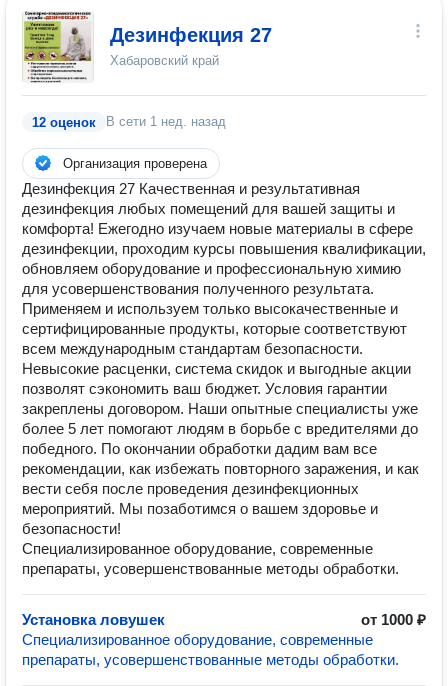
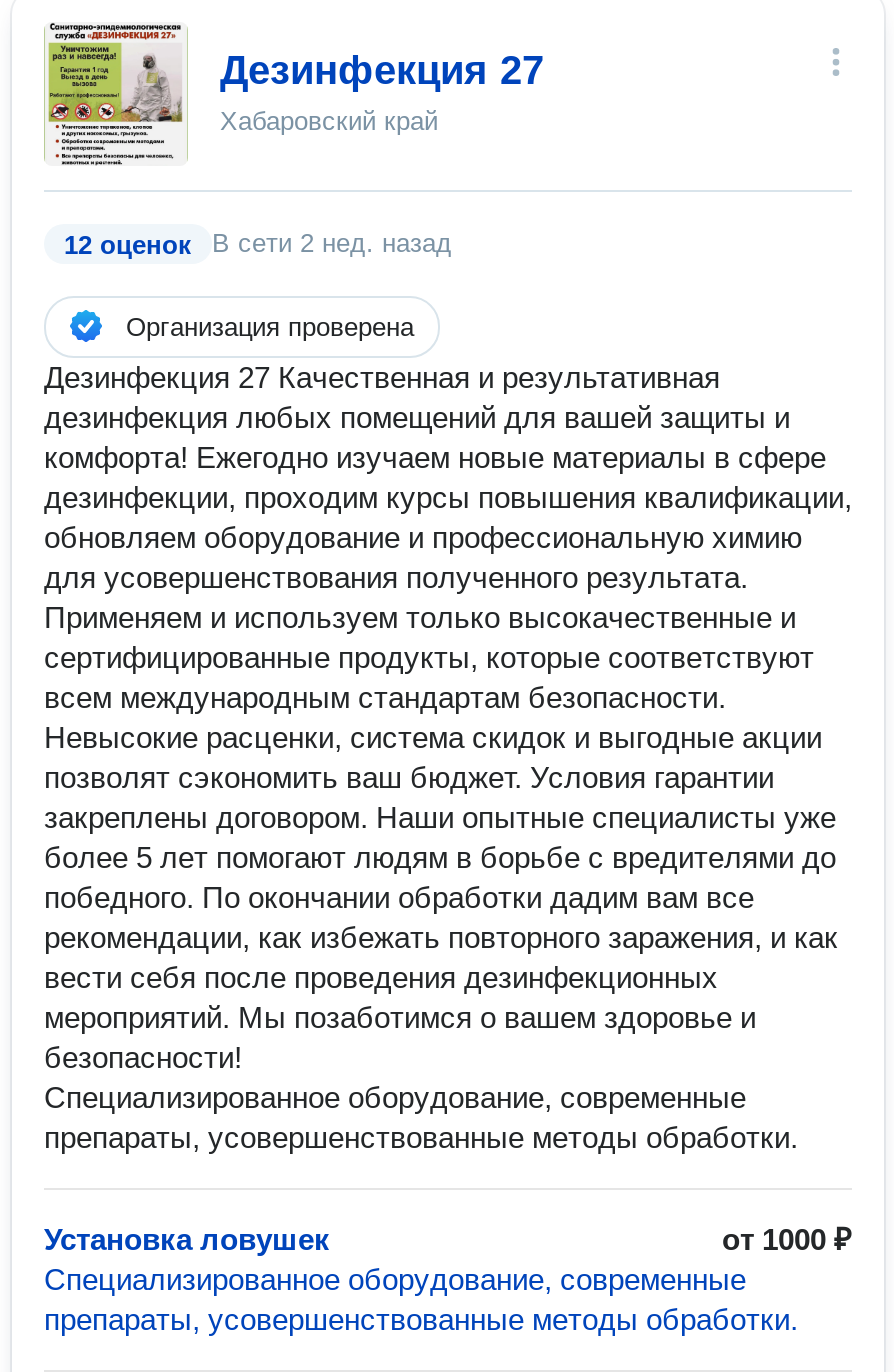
- В сети 1 нед. назад
+ В сети 2 нед. назад
